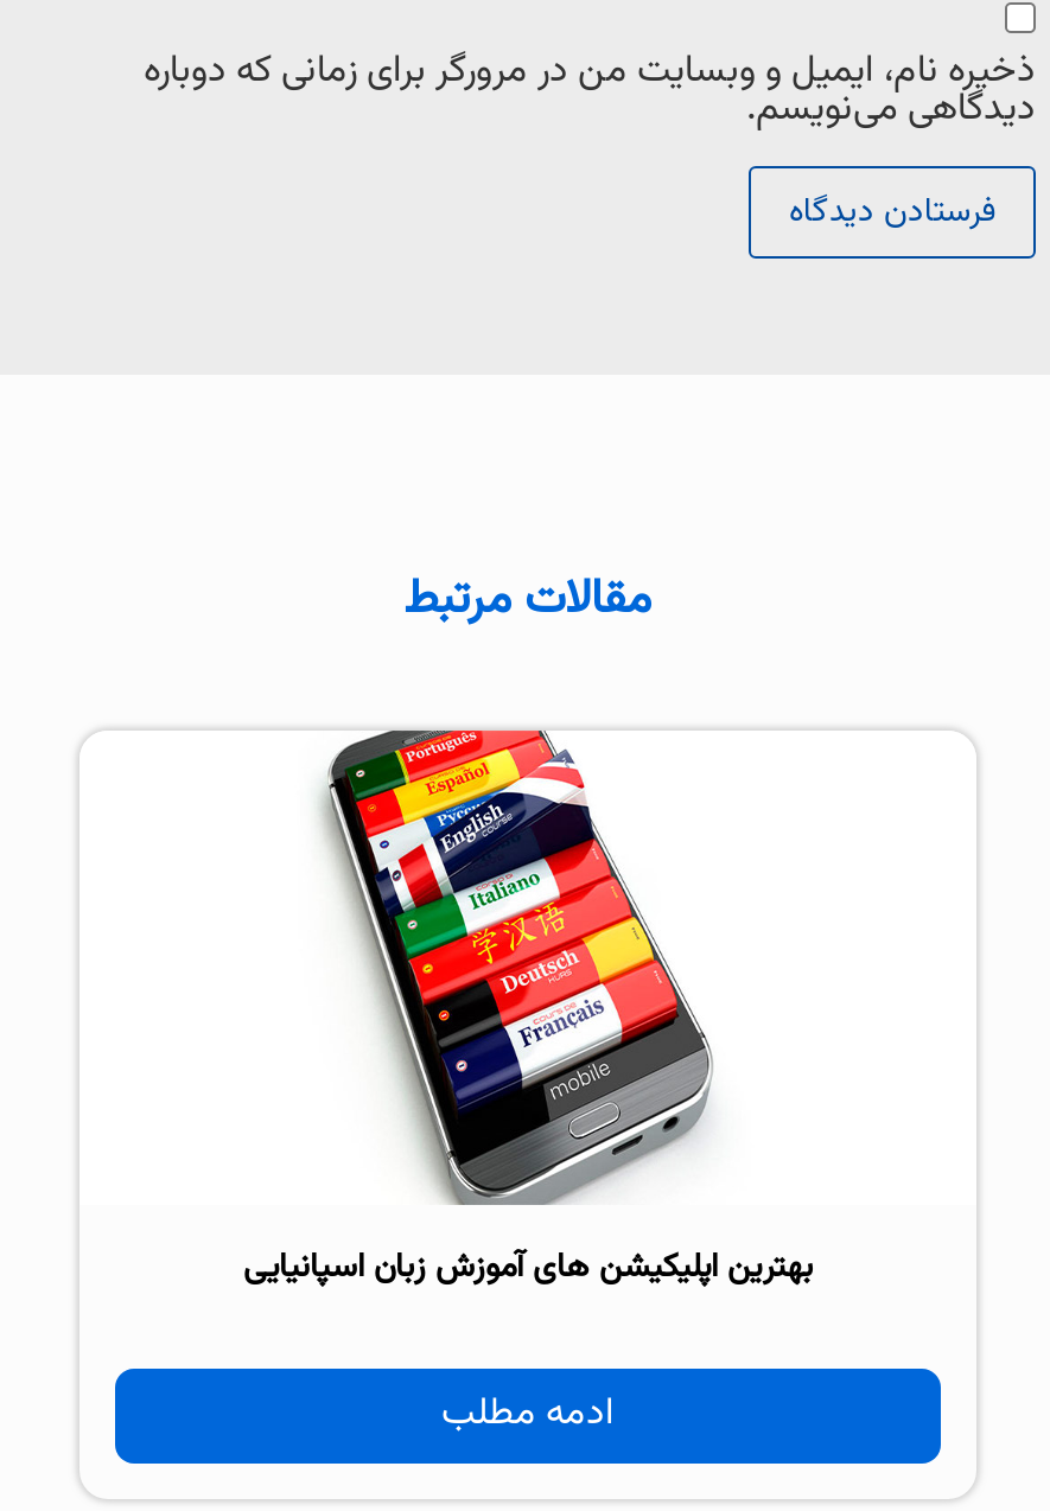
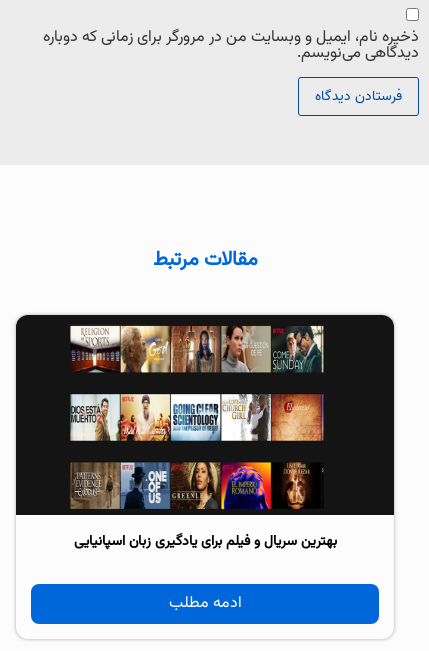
- [image]
- بهترین اپلیکیشن های آموزش زبان اسپانیایی
+ [image]
+ بهترین سریال و فیلم برای یادگیری زبان اسپانیایی
